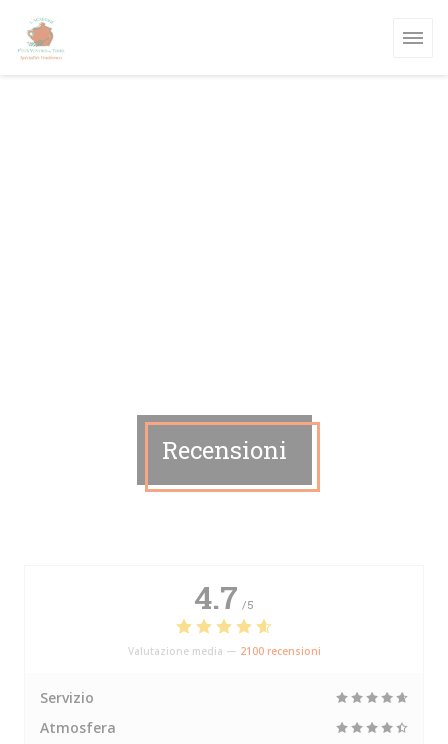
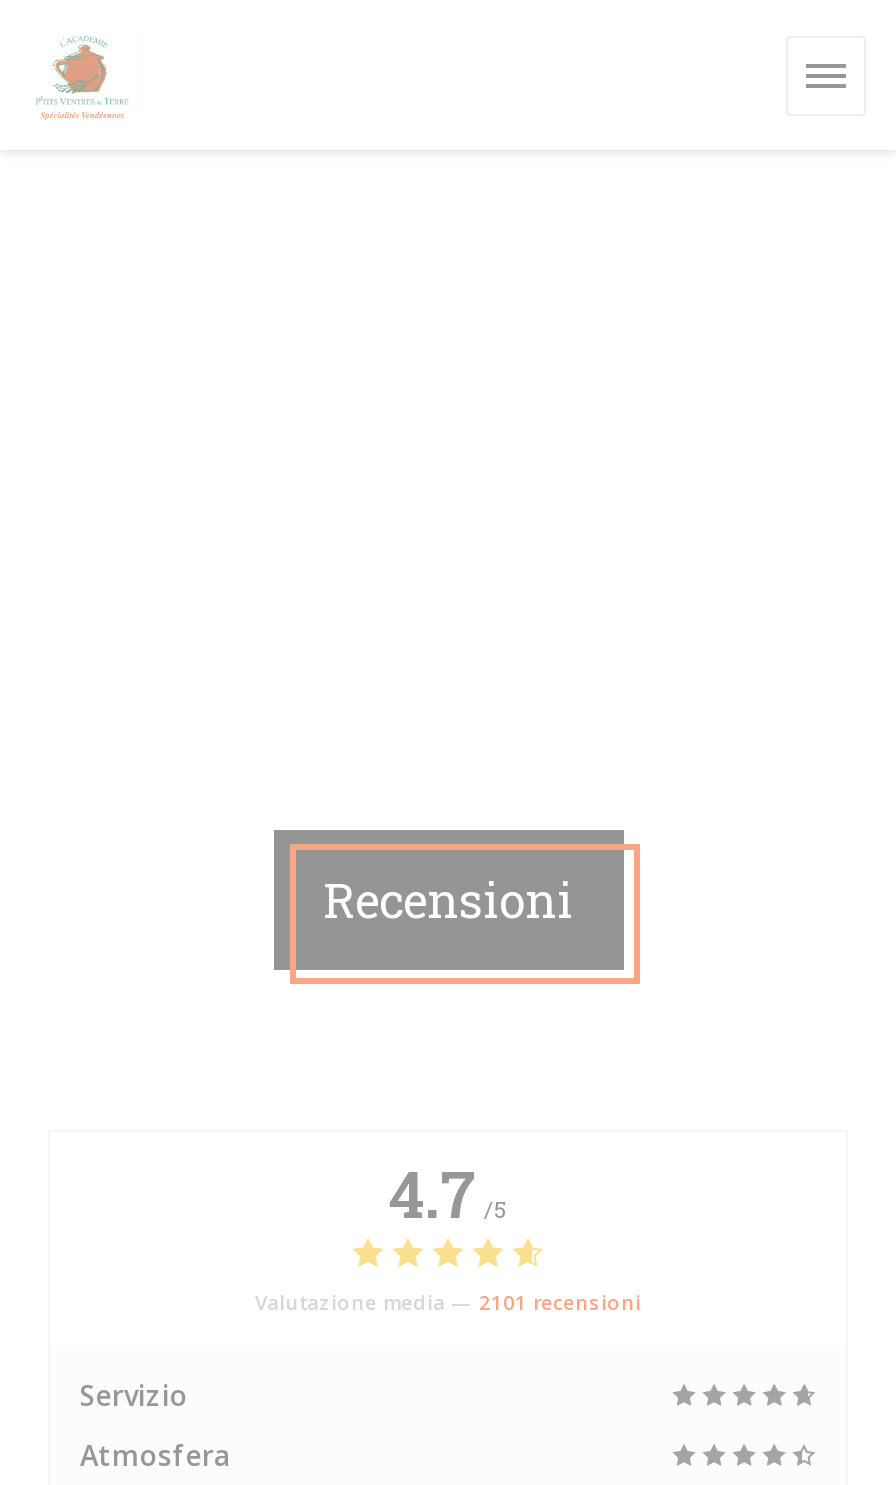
- Valutazione media — 2100 recensioni
+ Valutazione media — 2101 recensioni
